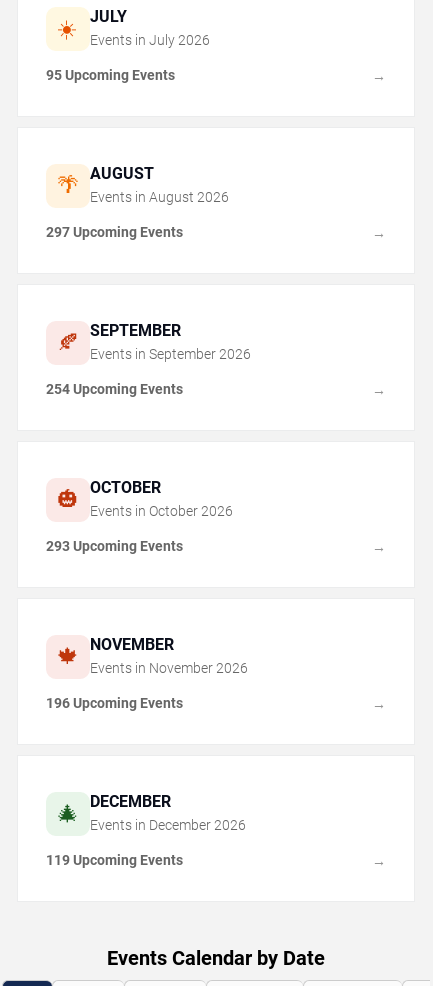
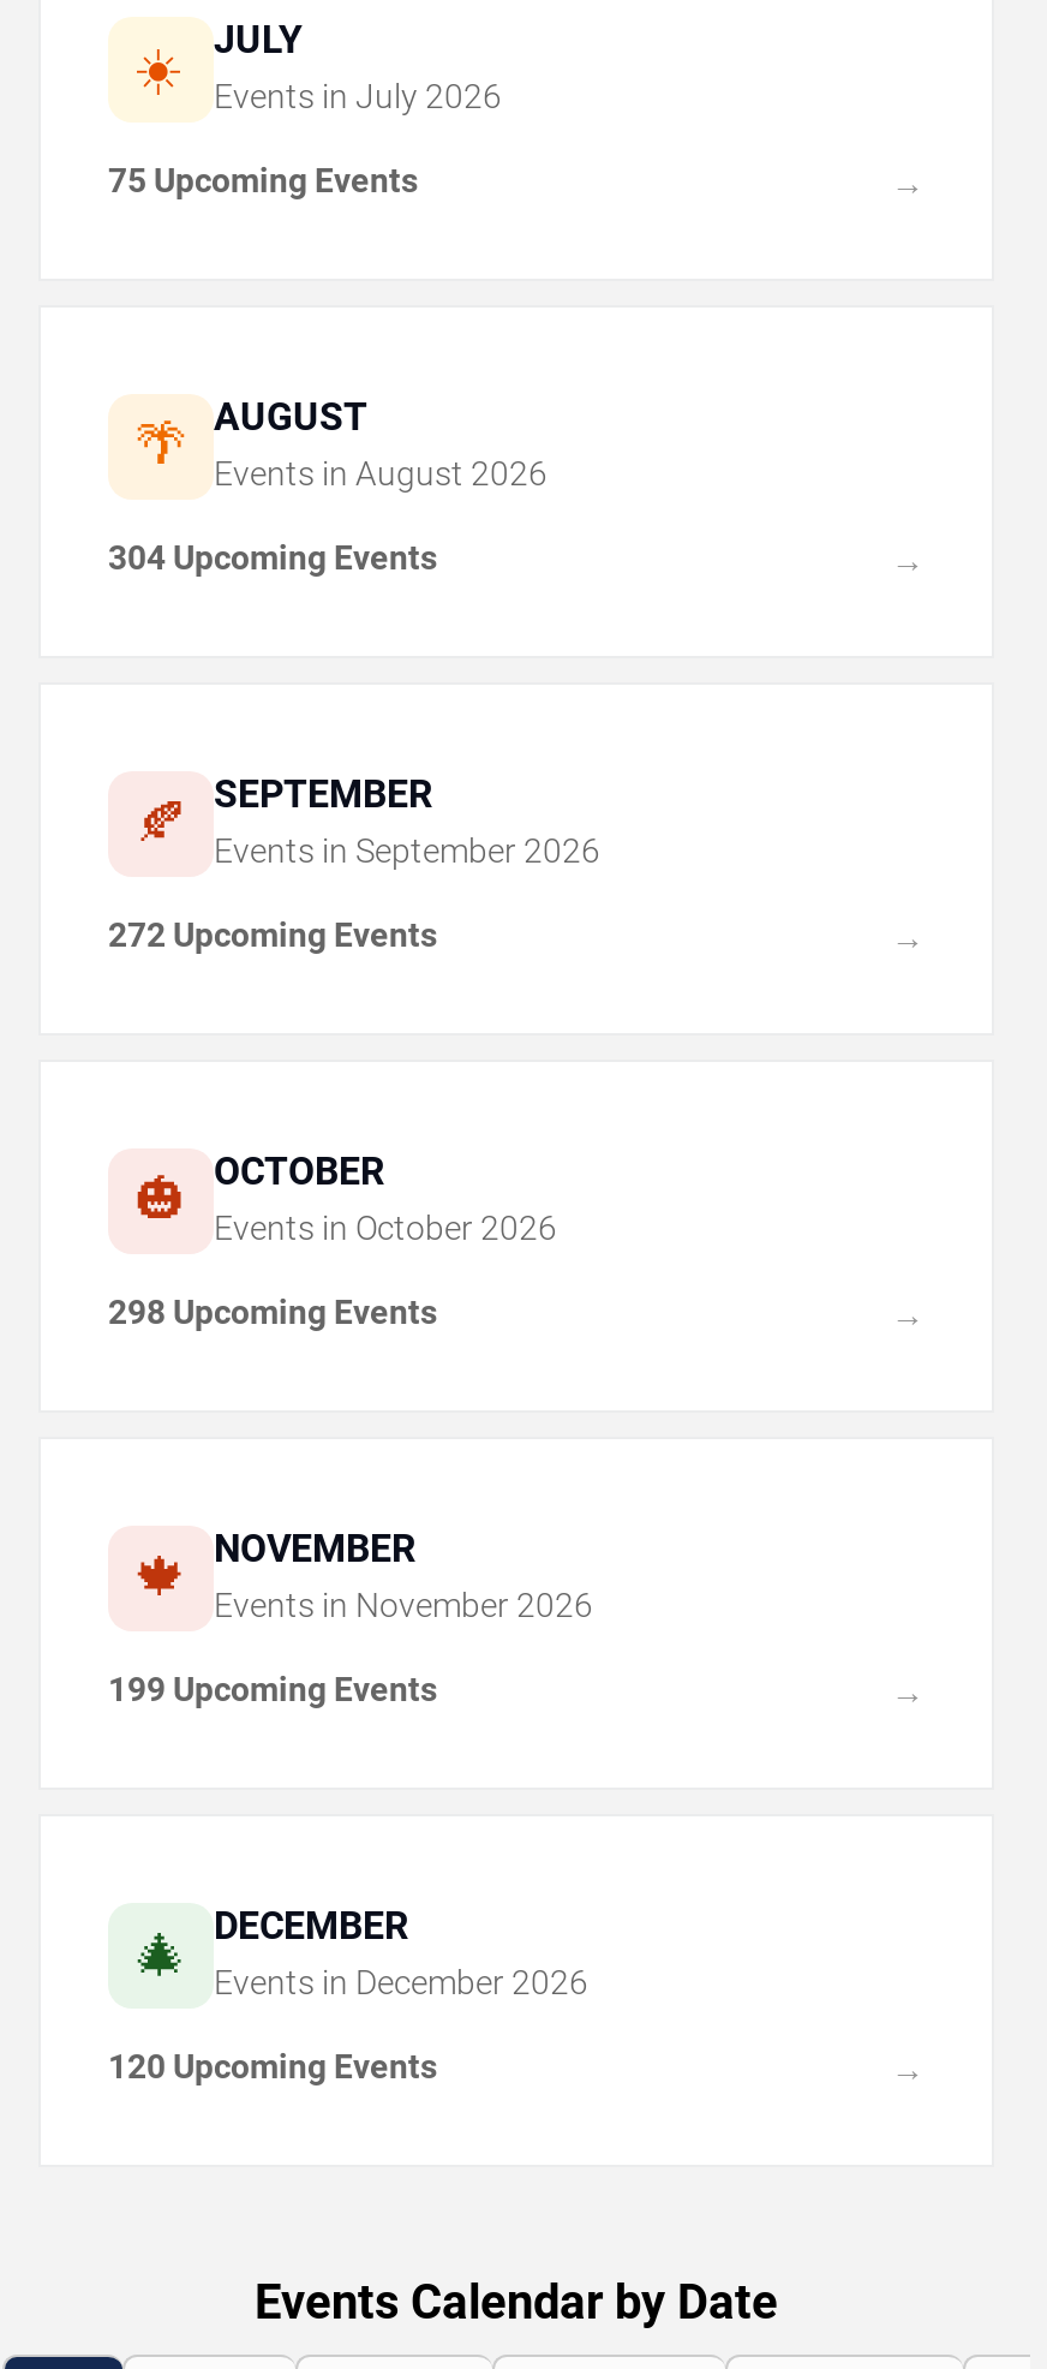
- 95 Upcoming Events
+ 75 Upcoming Events

- 297 Upcoming Events
+ 304 Upcoming Events

- 254 Upcoming Events
+ 272 Upcoming Events

- 293 Upcoming Events
+ 298 Upcoming Events

- 196 Upcoming Events
+ 199 Upcoming Events

- 119 Upcoming Events
+ 120 Upcoming Events
